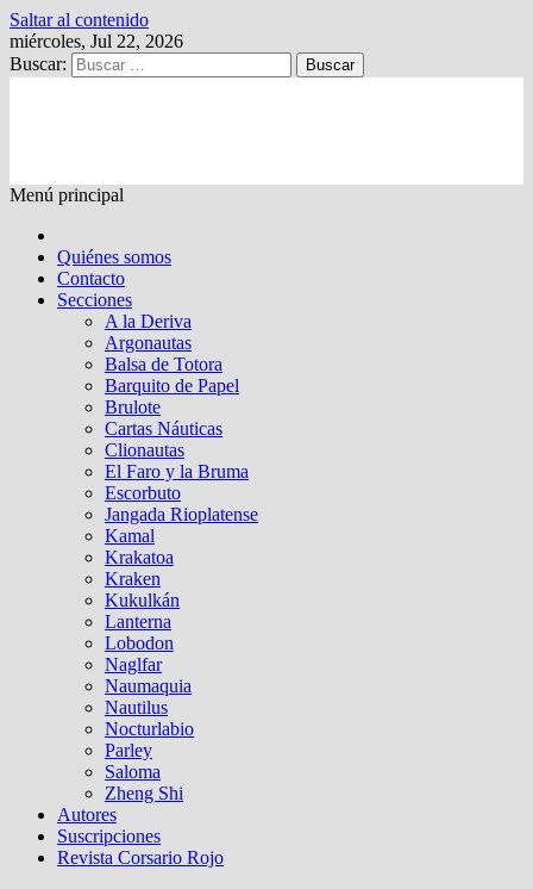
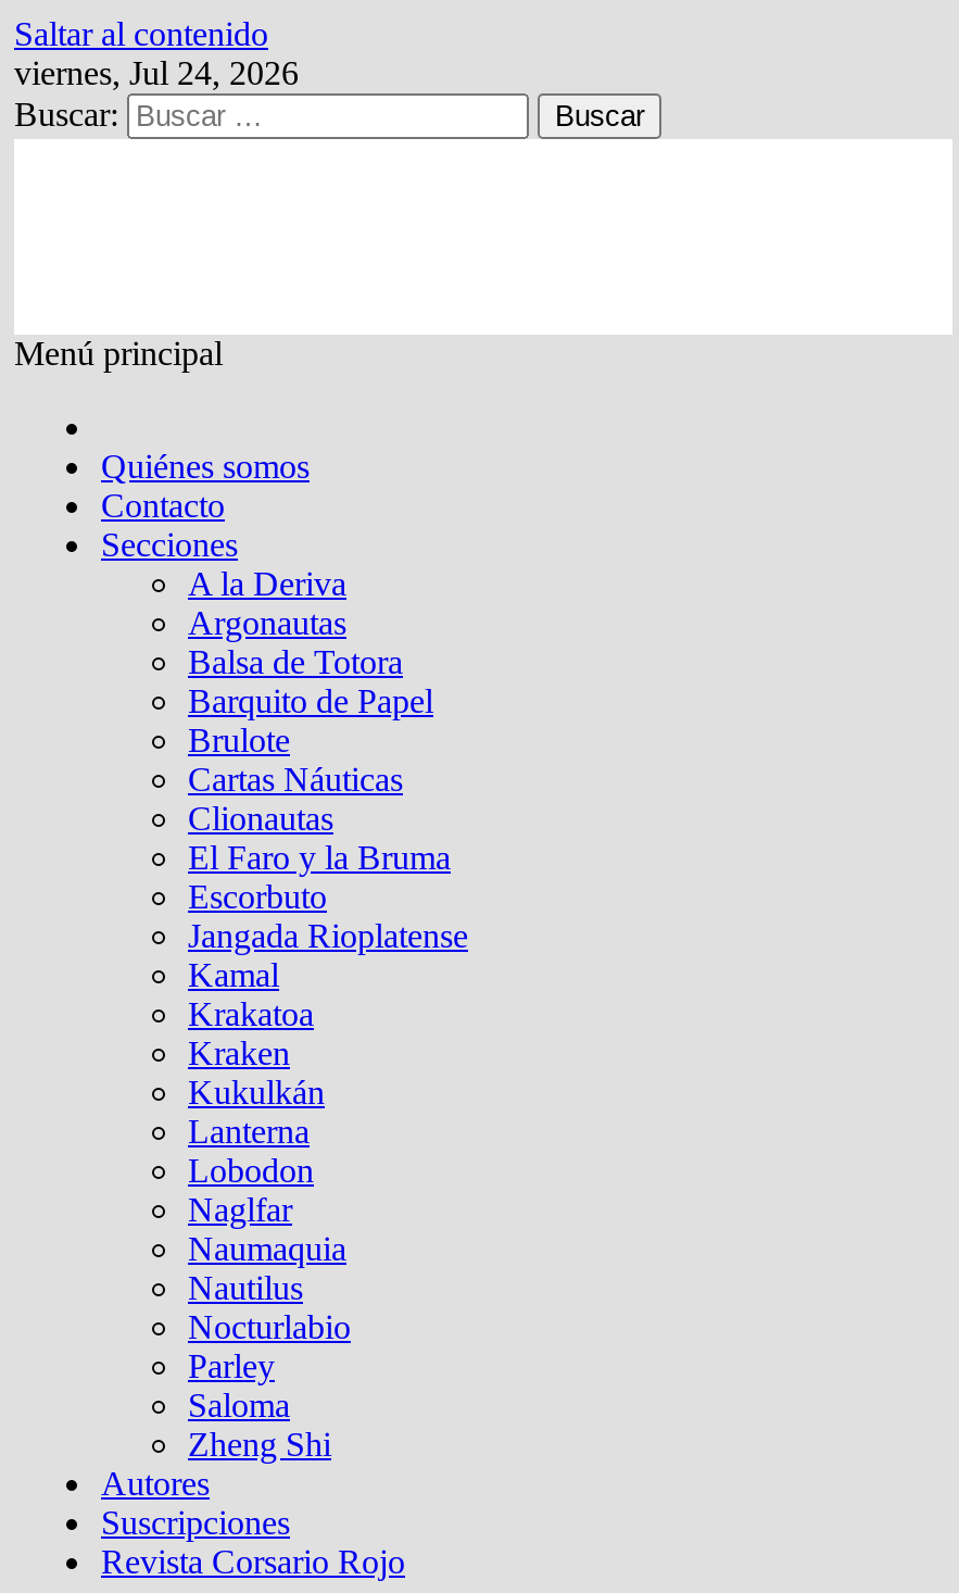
- miércoles, Jul 22, 2026
+ viernes, Jul 24, 2026
